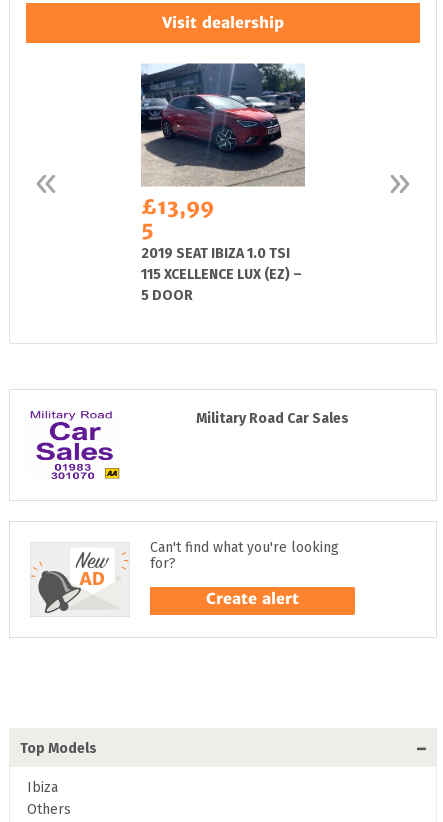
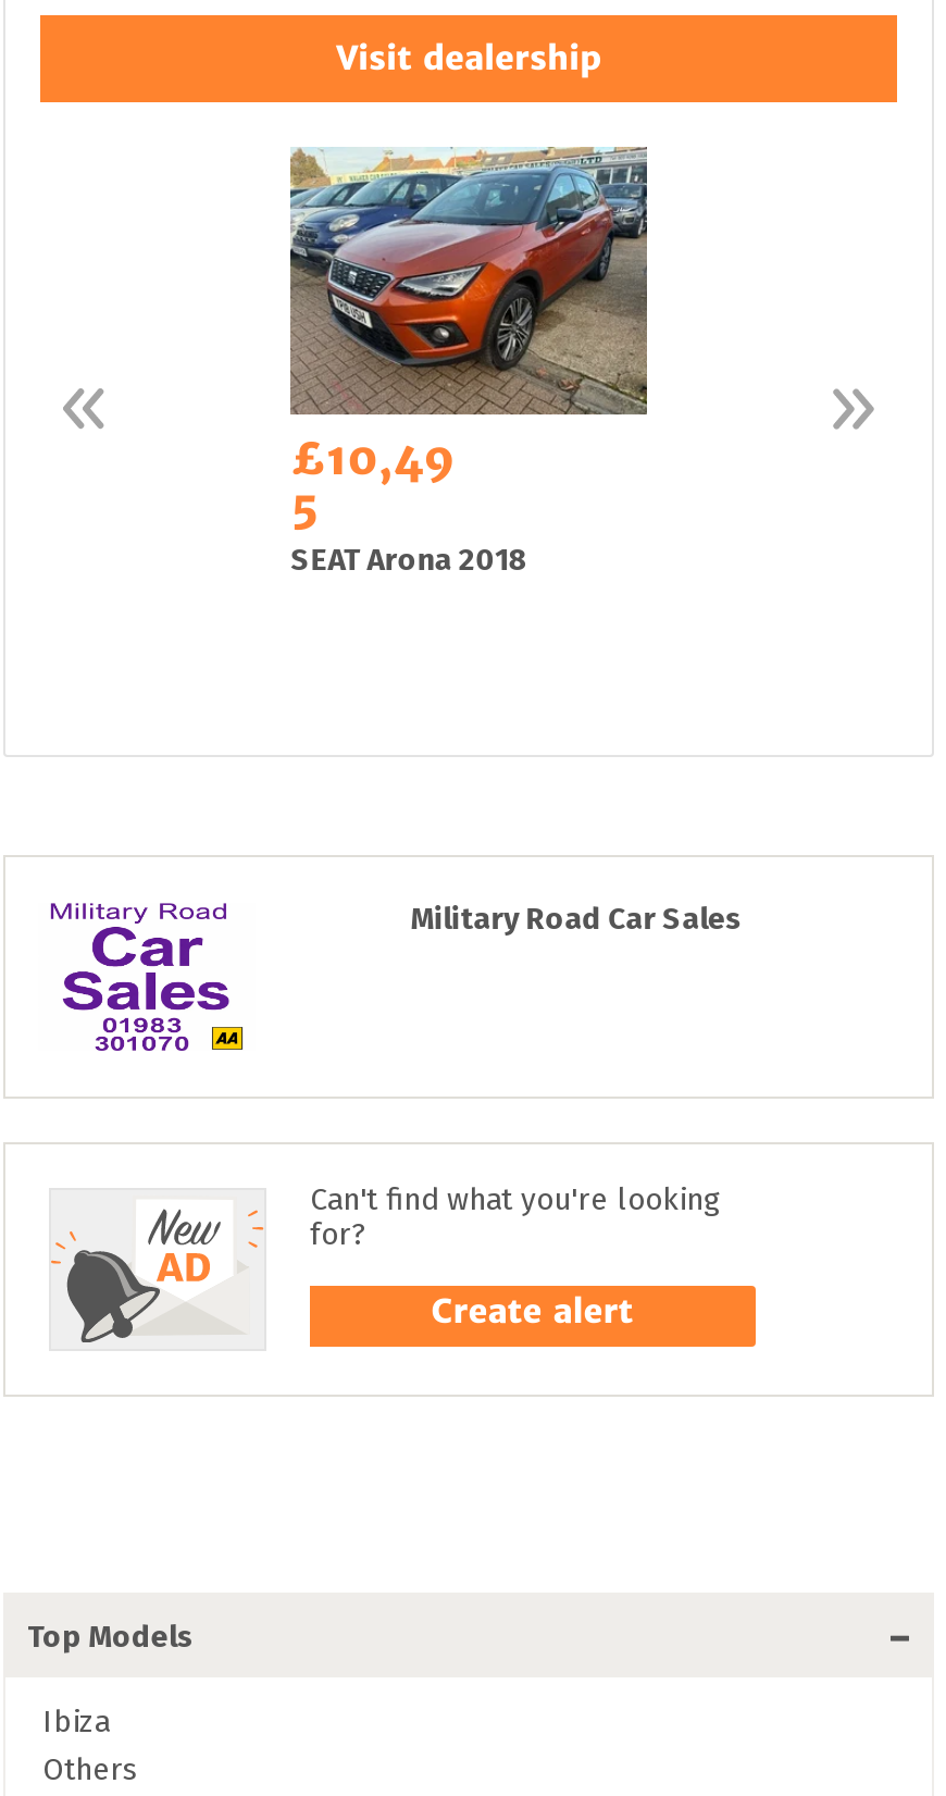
- [image]
- £13,99
+ [image]
+ £10,49

- 2019 SEAT IBIZA 1.0 TSI
- 115 XCELLENCE LUX (EZ) –
- 5 DOOR
+ SEAT Arona 2018
